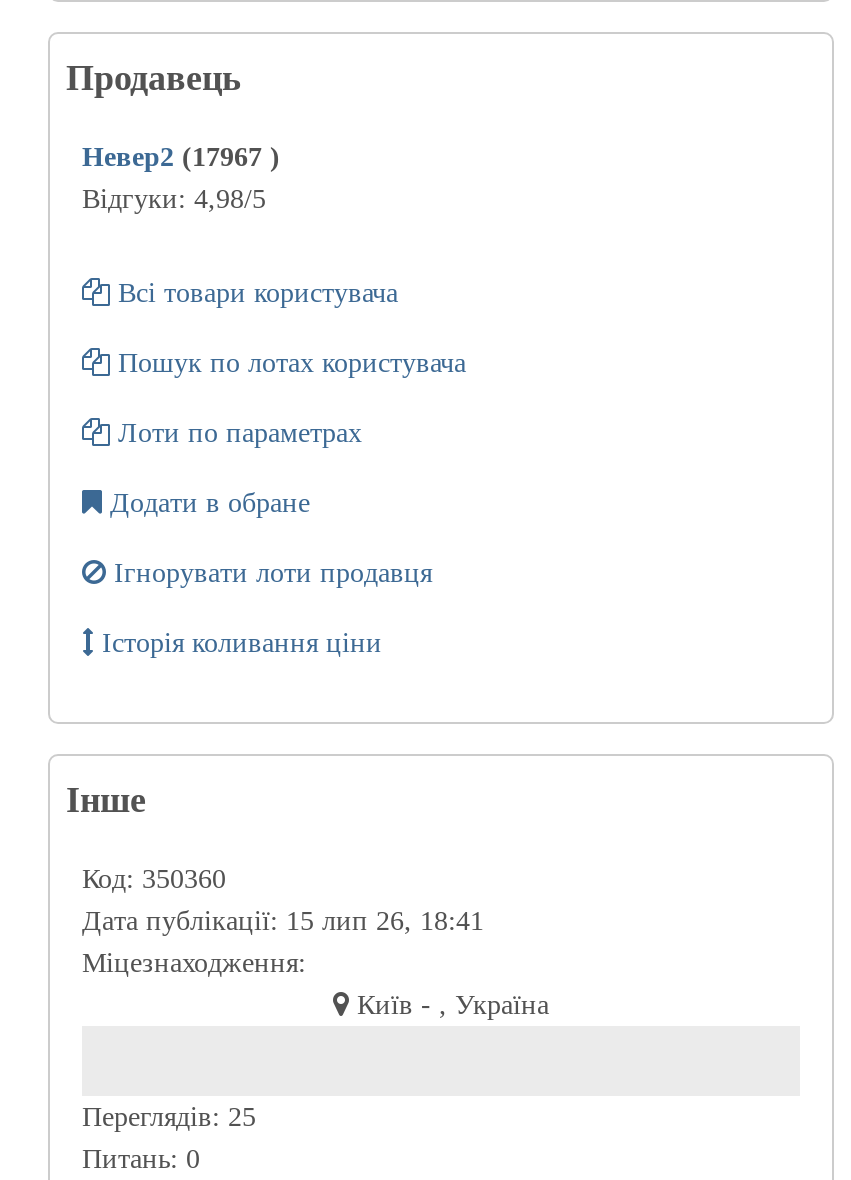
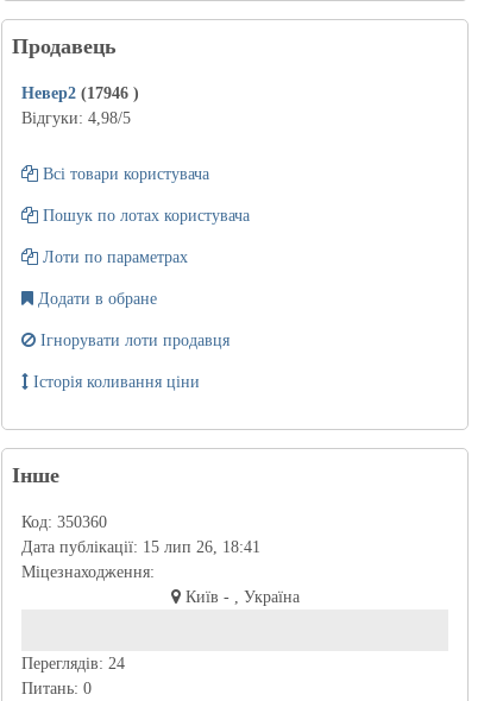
- Невер2 (17967)
+ Невер2 (17946)

- Переглядів: 25
+ Переглядів: 24
